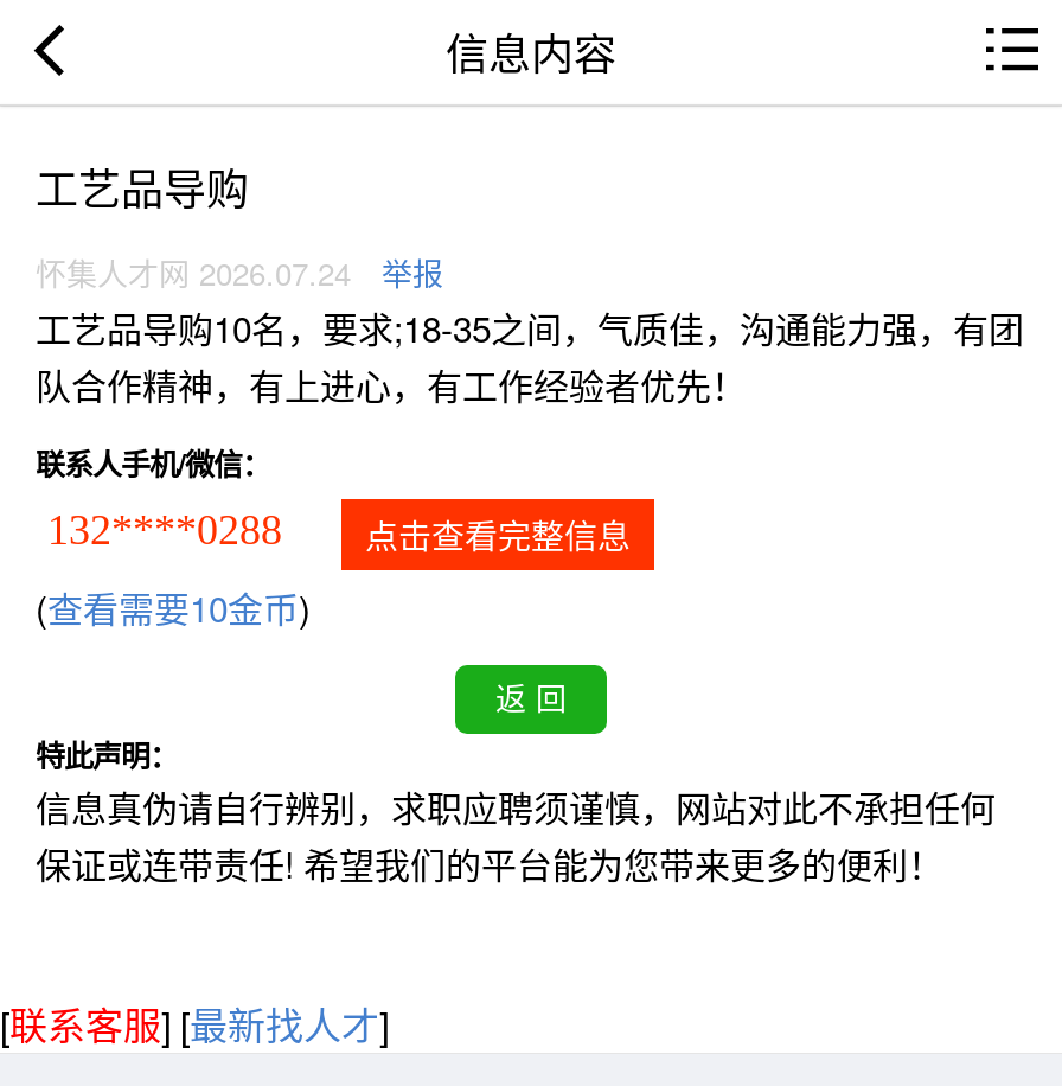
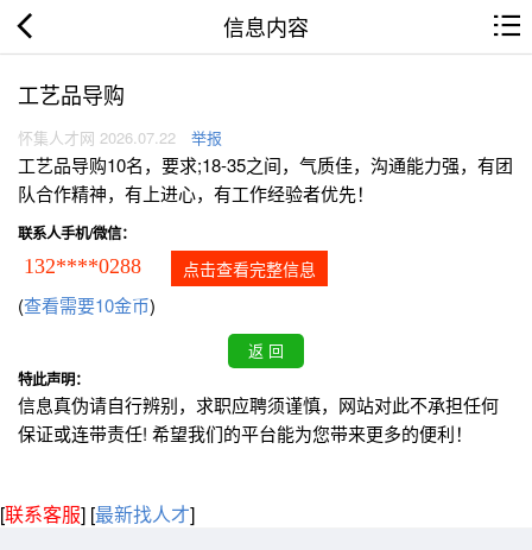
- 怀集人才网 2026.07.24 举报
+ 怀集人才网 2026.07.22 举报
